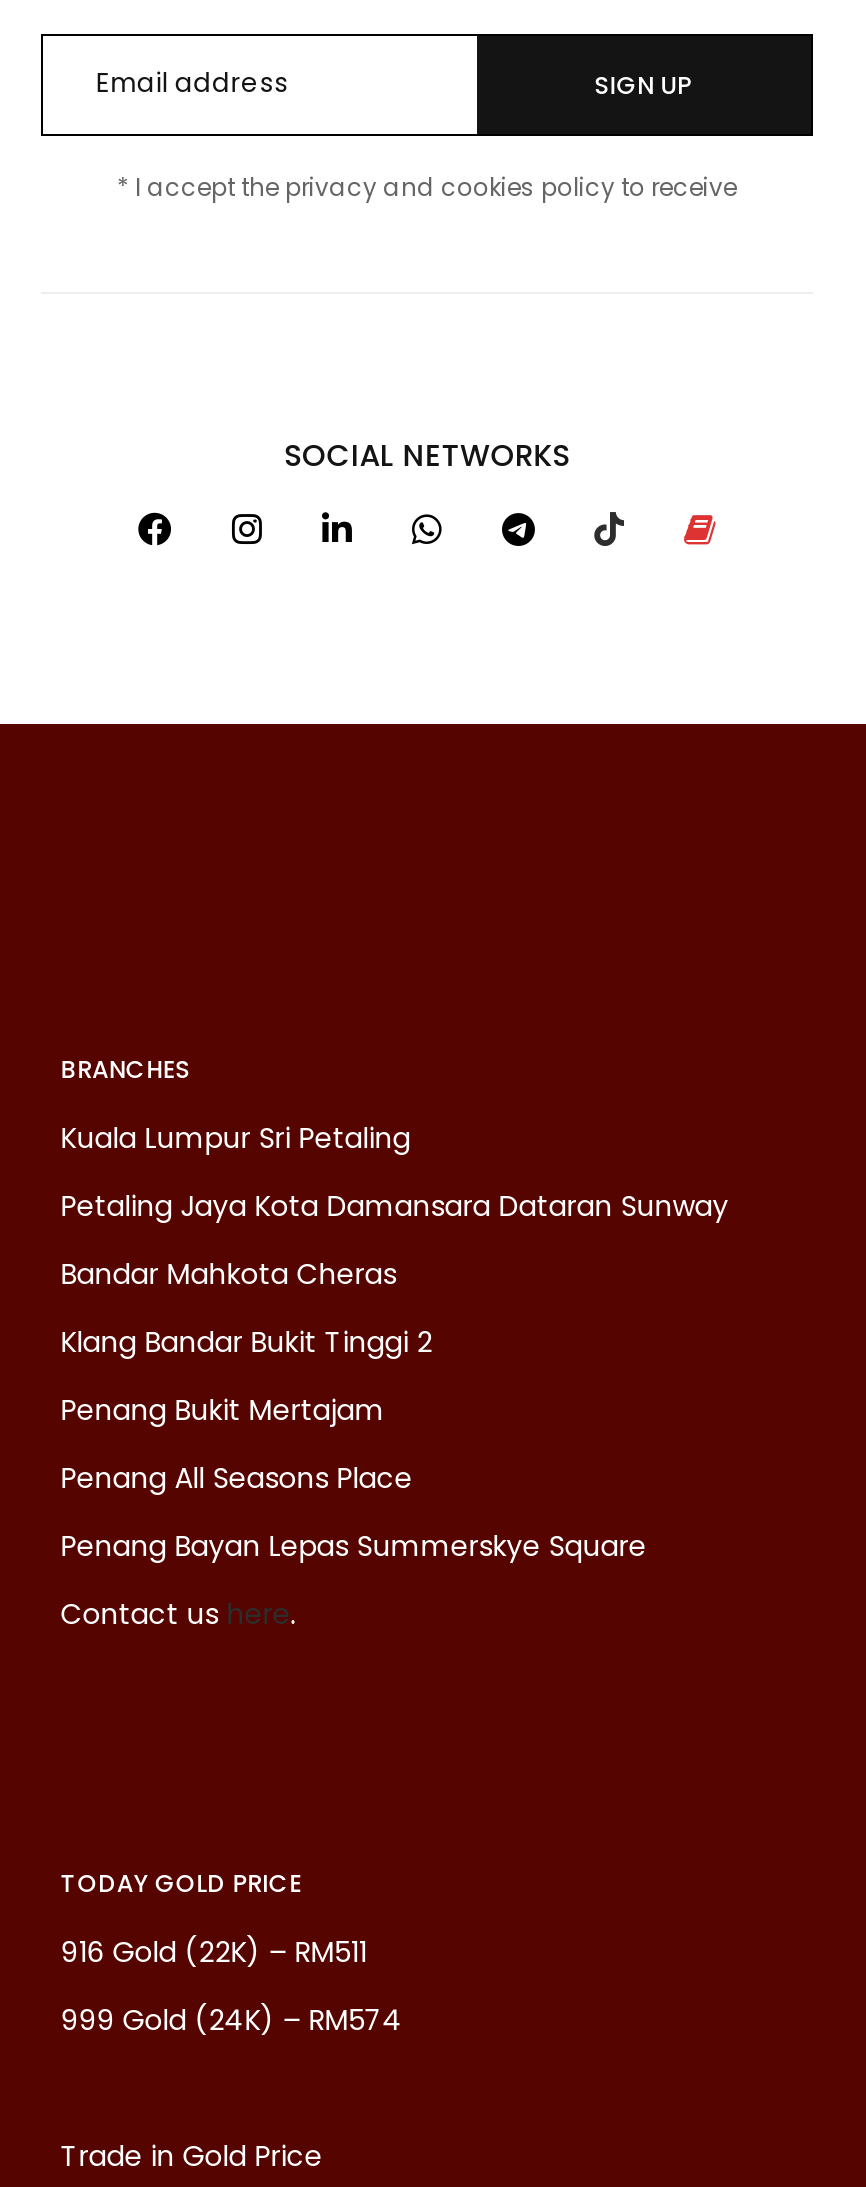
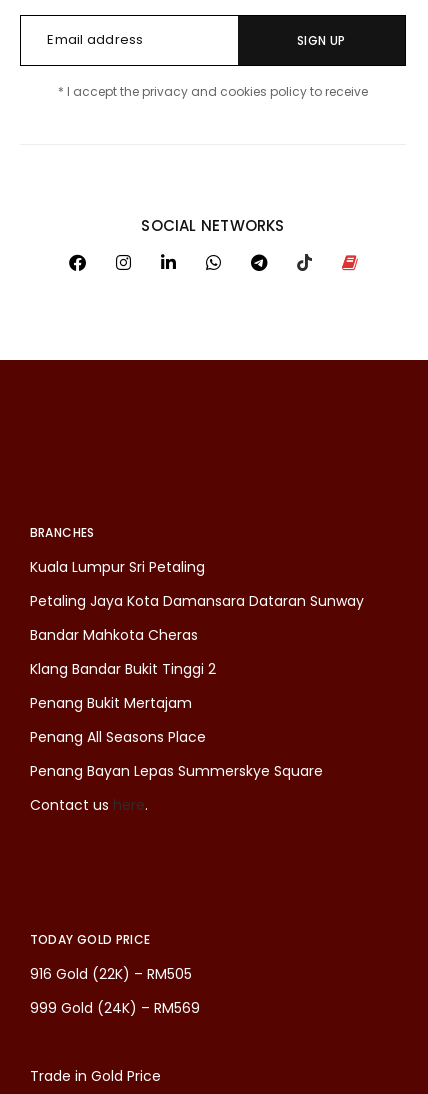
- 916 Gold (22K) – RM511
+ 916 Gold (22K) – RM505

- 999 Gold (24K) – RM574
+ 999 Gold (24K) – RM569
